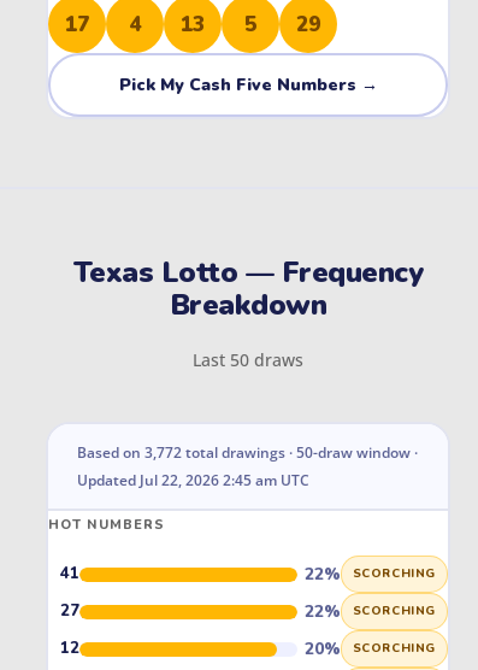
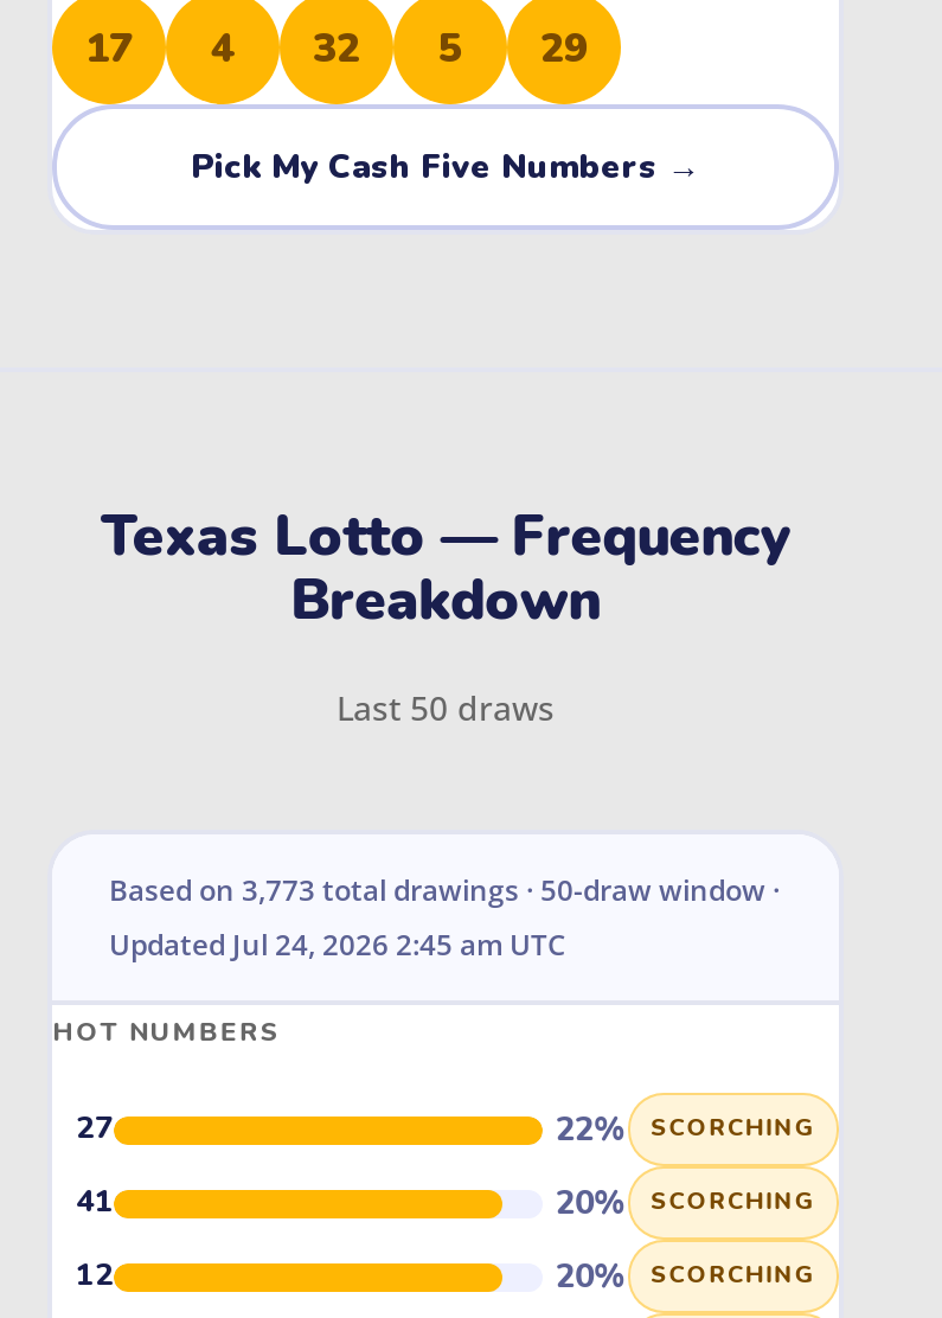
- 17 4 13 5 29
+ 17 4 32 5 29

- Based on 3,772 total drawings · 50-draw window ·
+ Based on 3,773 total drawings · 50-draw window ·

- Updated Jul 22, 2026 2:45 am UTC
+ Updated Jul 24, 2026 2:45 am UTC

- 41
+ 27

- 27
+ 41

- 22% SCORCHING
+ 20% SCORCHING
